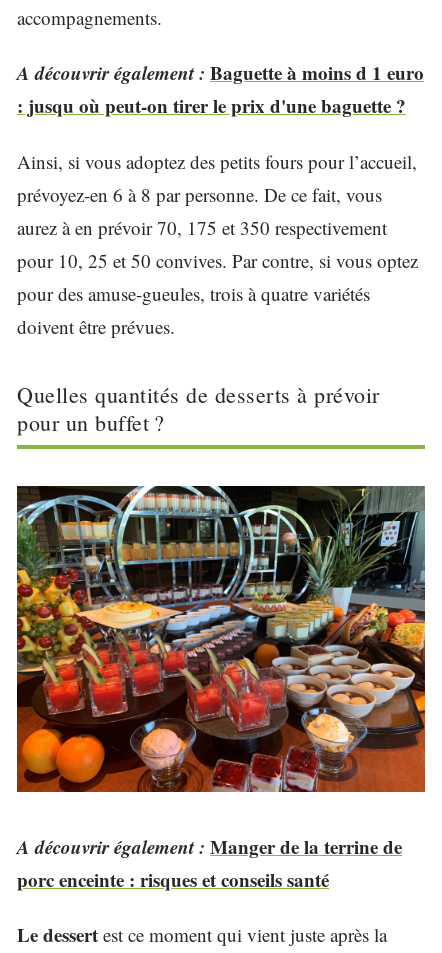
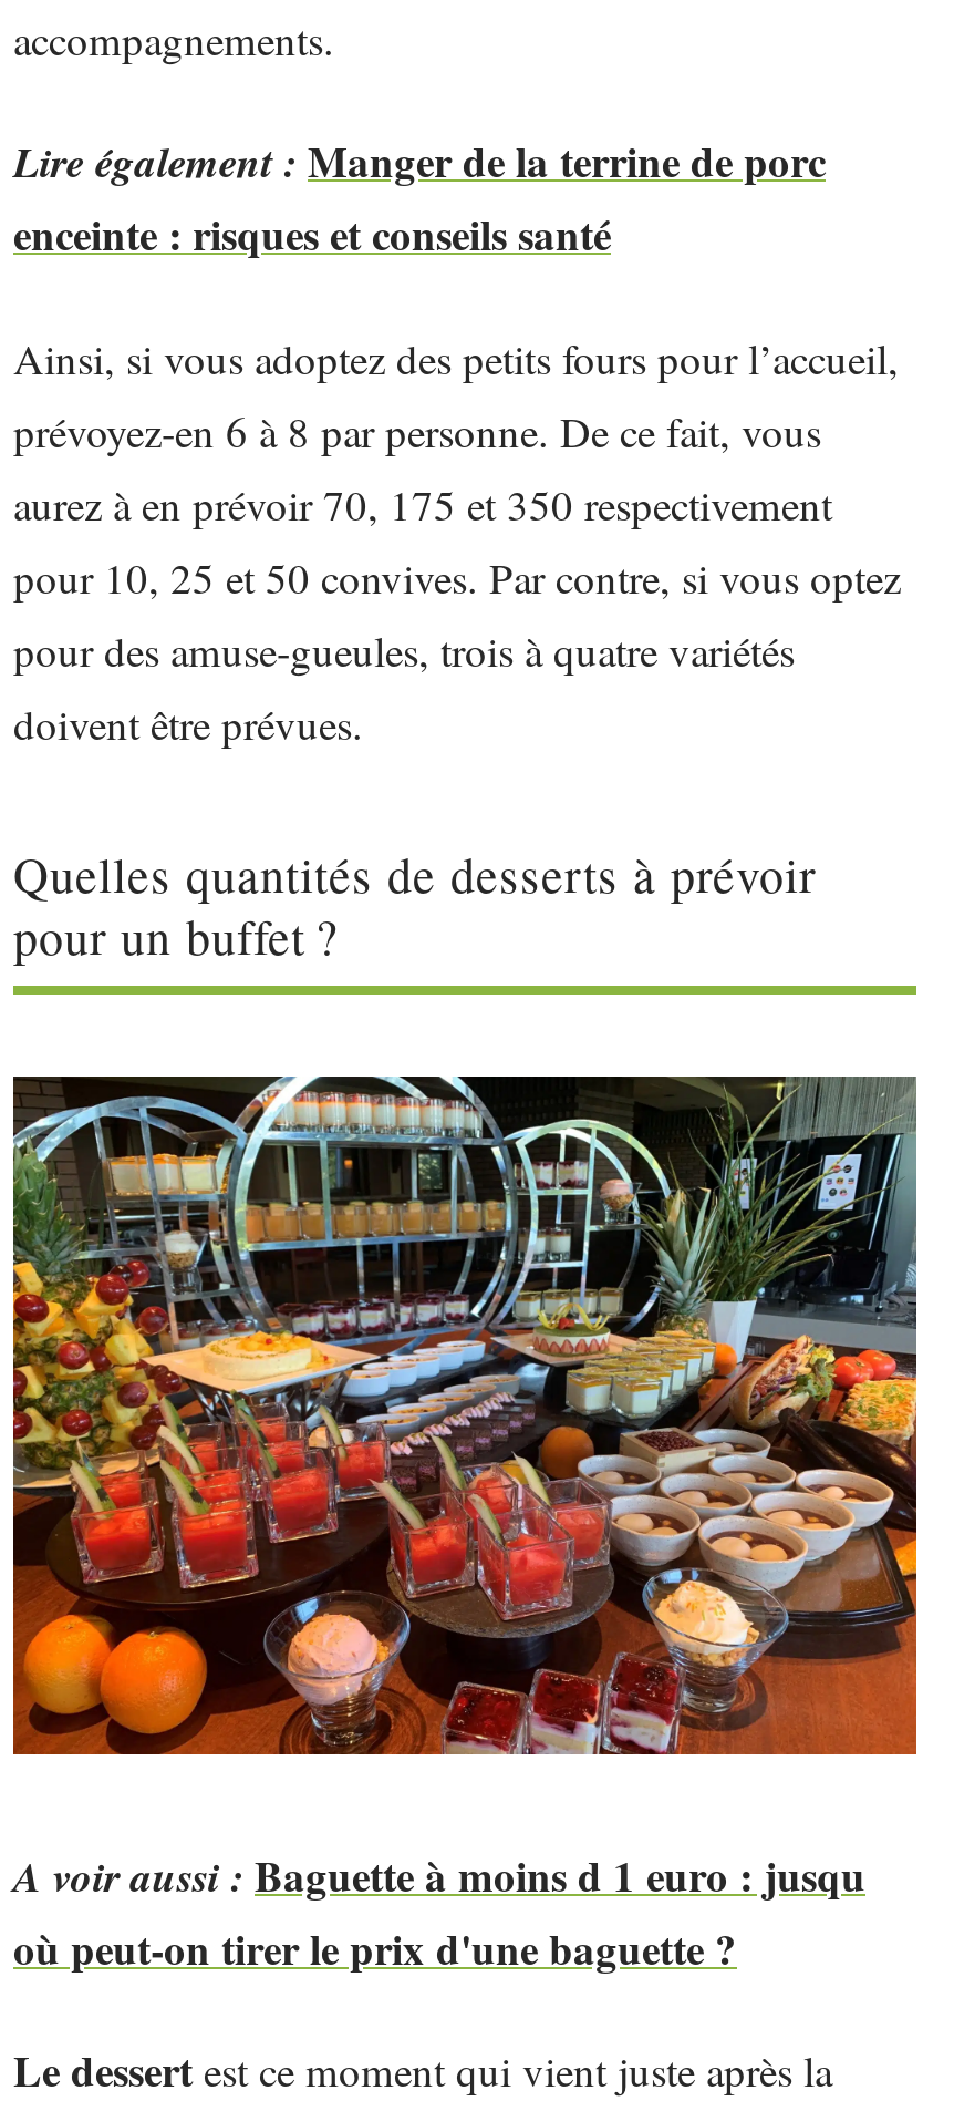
- A découvrir également : Baguette à moins d 1 euro
- : jusqu où peut-on tirer le prix d'une baguette ?
+ Lire également : Manger de la terrine de porc
+ enceinte : risques et conseils santé

- A découvrir également : Manger de la terrine de
- porc enceinte : risques et conseils santé
+ A voir aussi : Baguette à moins d 1 euro : jusqu
+ où peut-on tirer le prix d'une baguette ?
